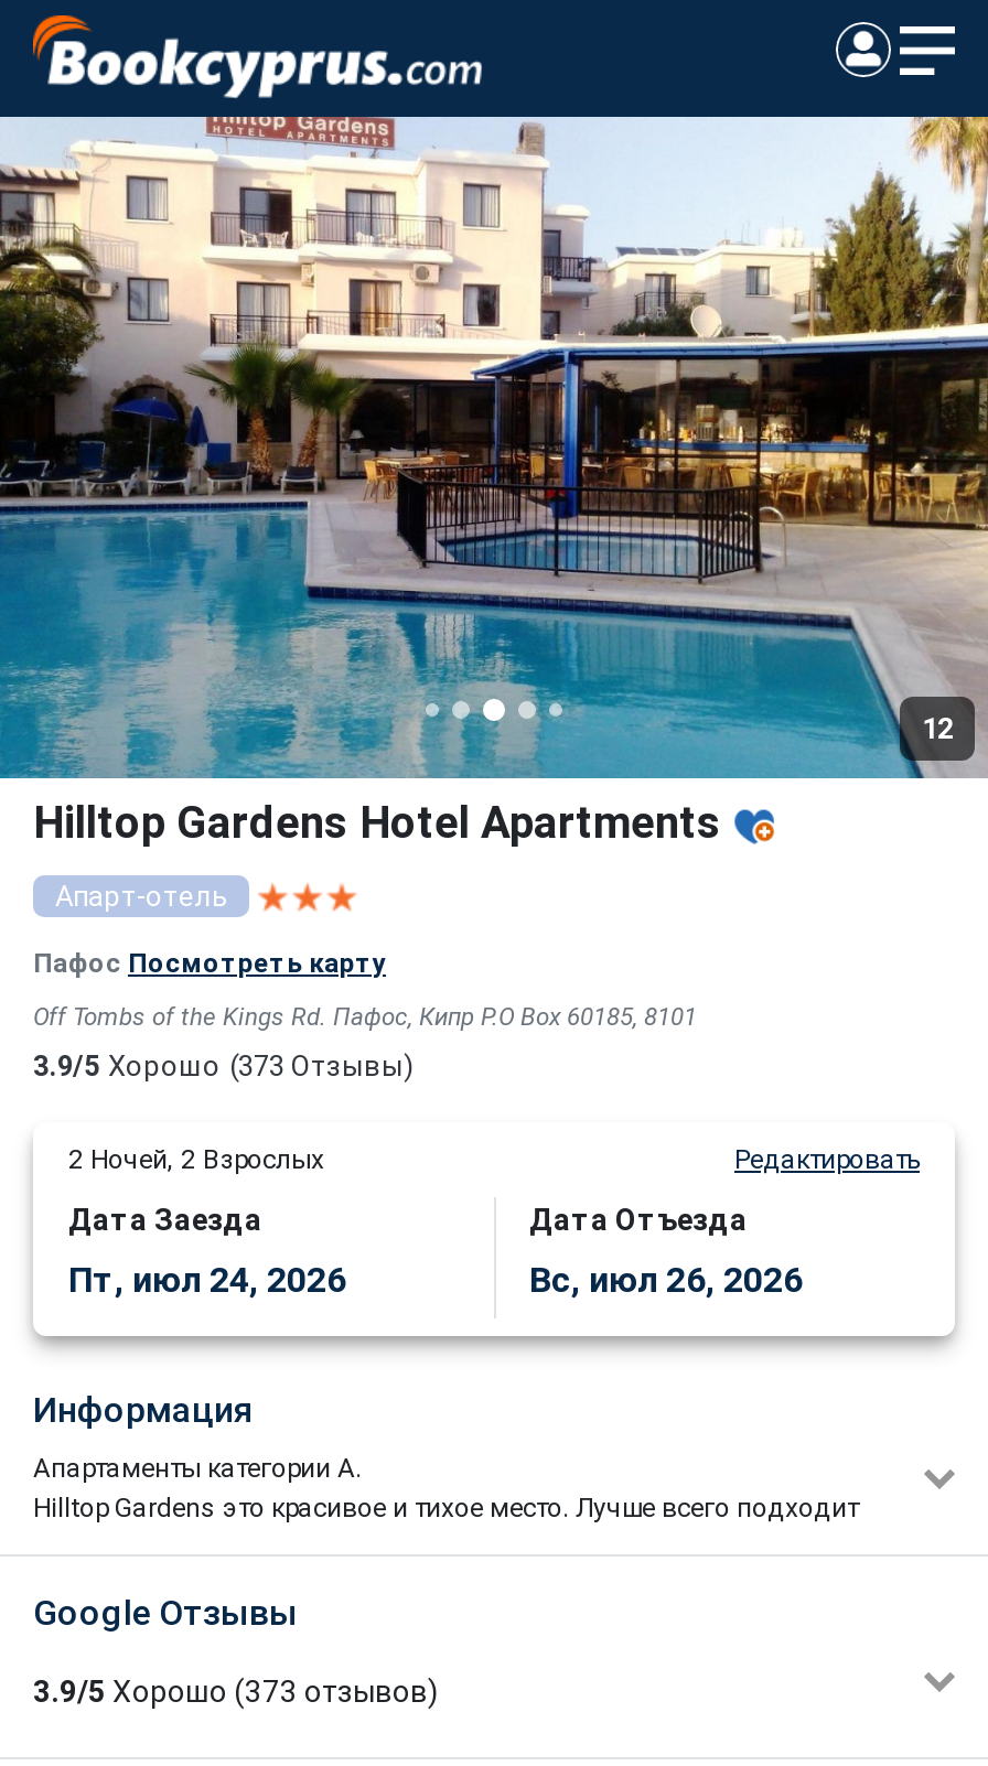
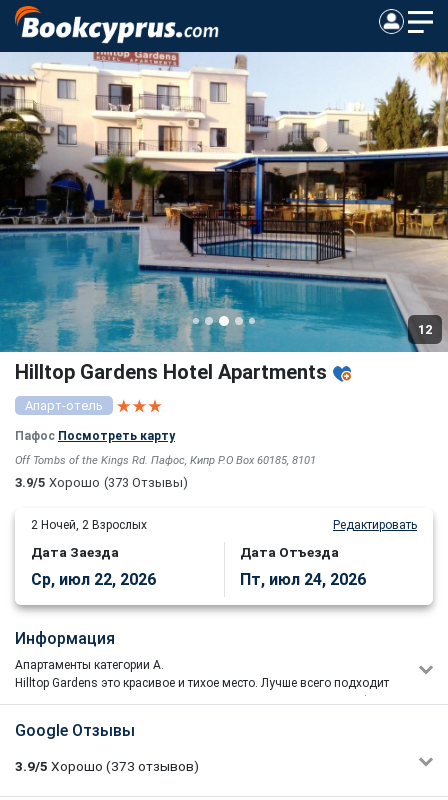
- Пт, июл 24, 2026
+ Ср, июл 22, 2026

- Вс, июл 26, 2026
+ Пт, июл 24, 2026
